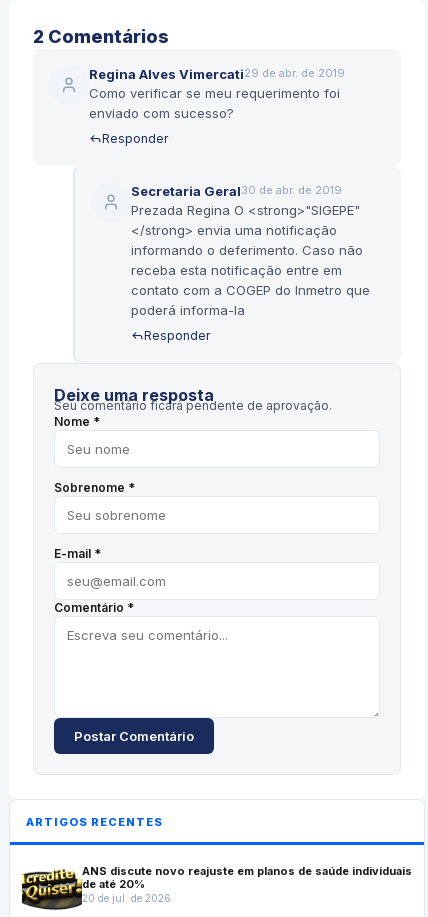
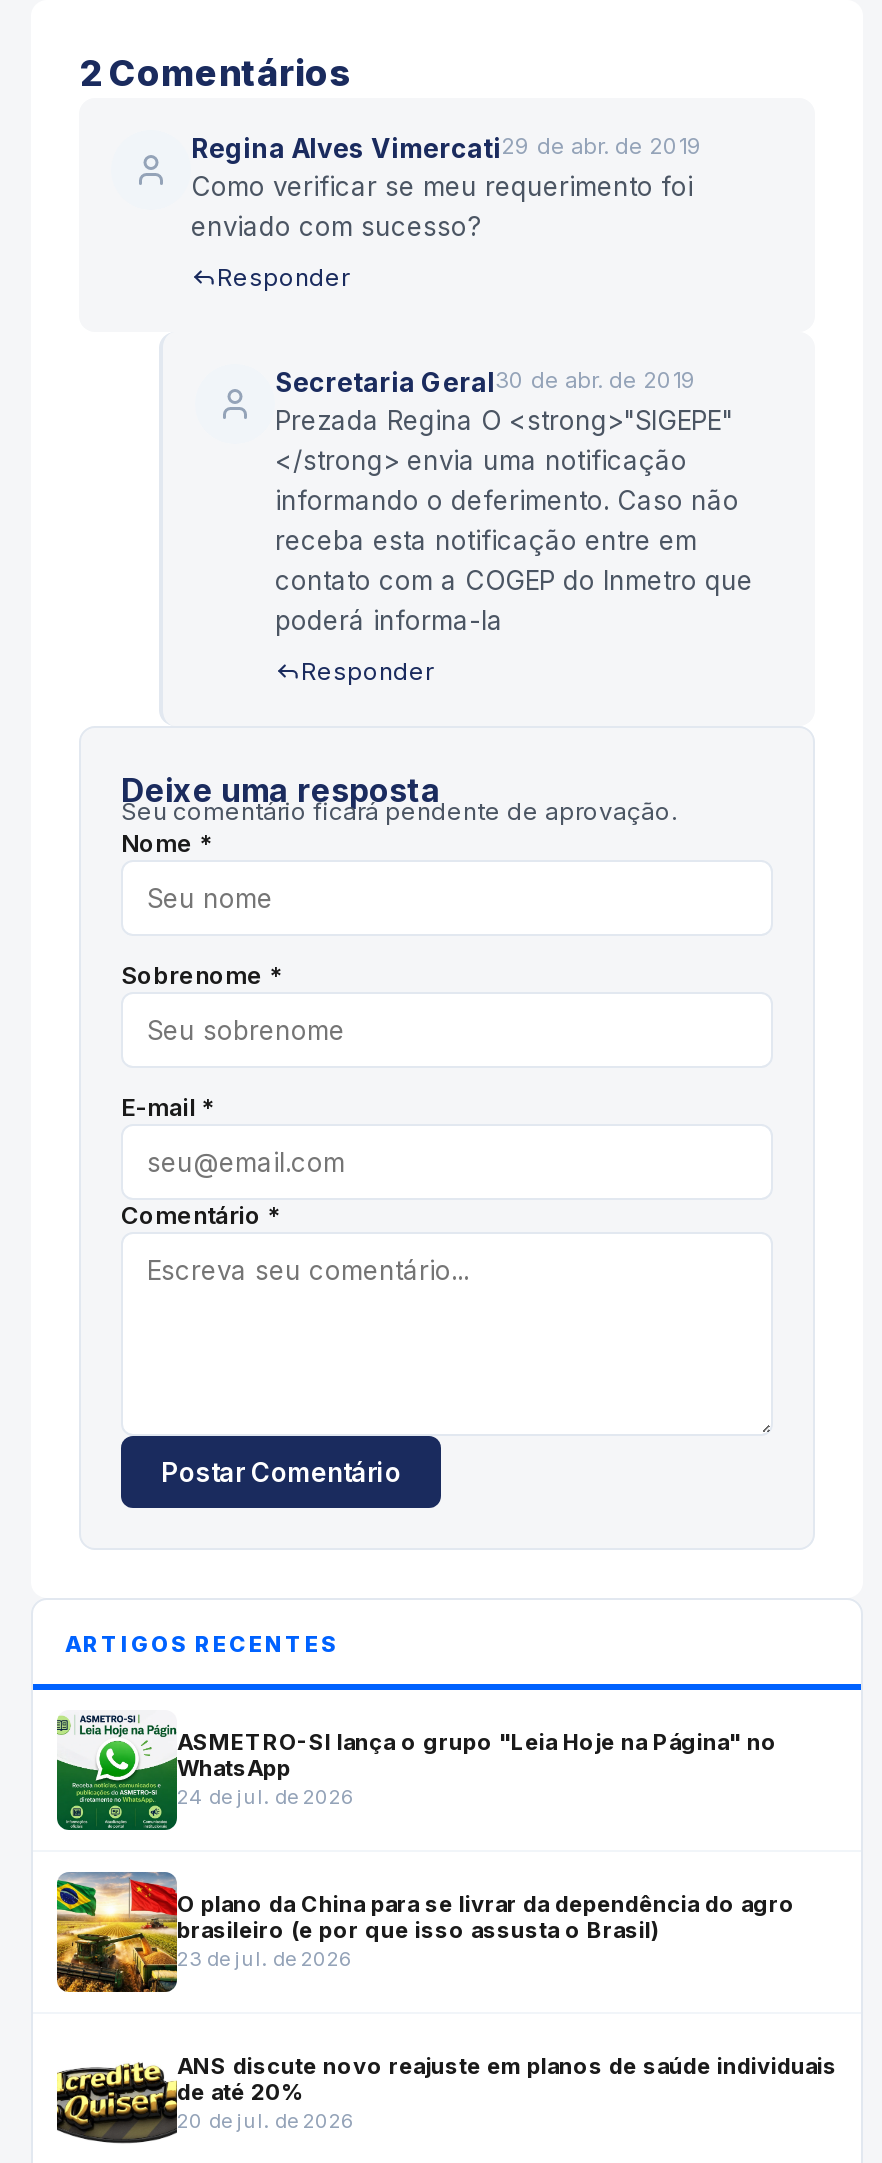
+ [image]
+ ASMETRO-SI lança o grupo "Leia Hoje na Página" no
+ WhatsApp
+ 24 de jul. de 2026

+ [image]
+ O plano da China para se livrar da dependência do agro
+ brasileiro (e por que isso assusta o Brasil)
+ 23 de jul. de 2026
